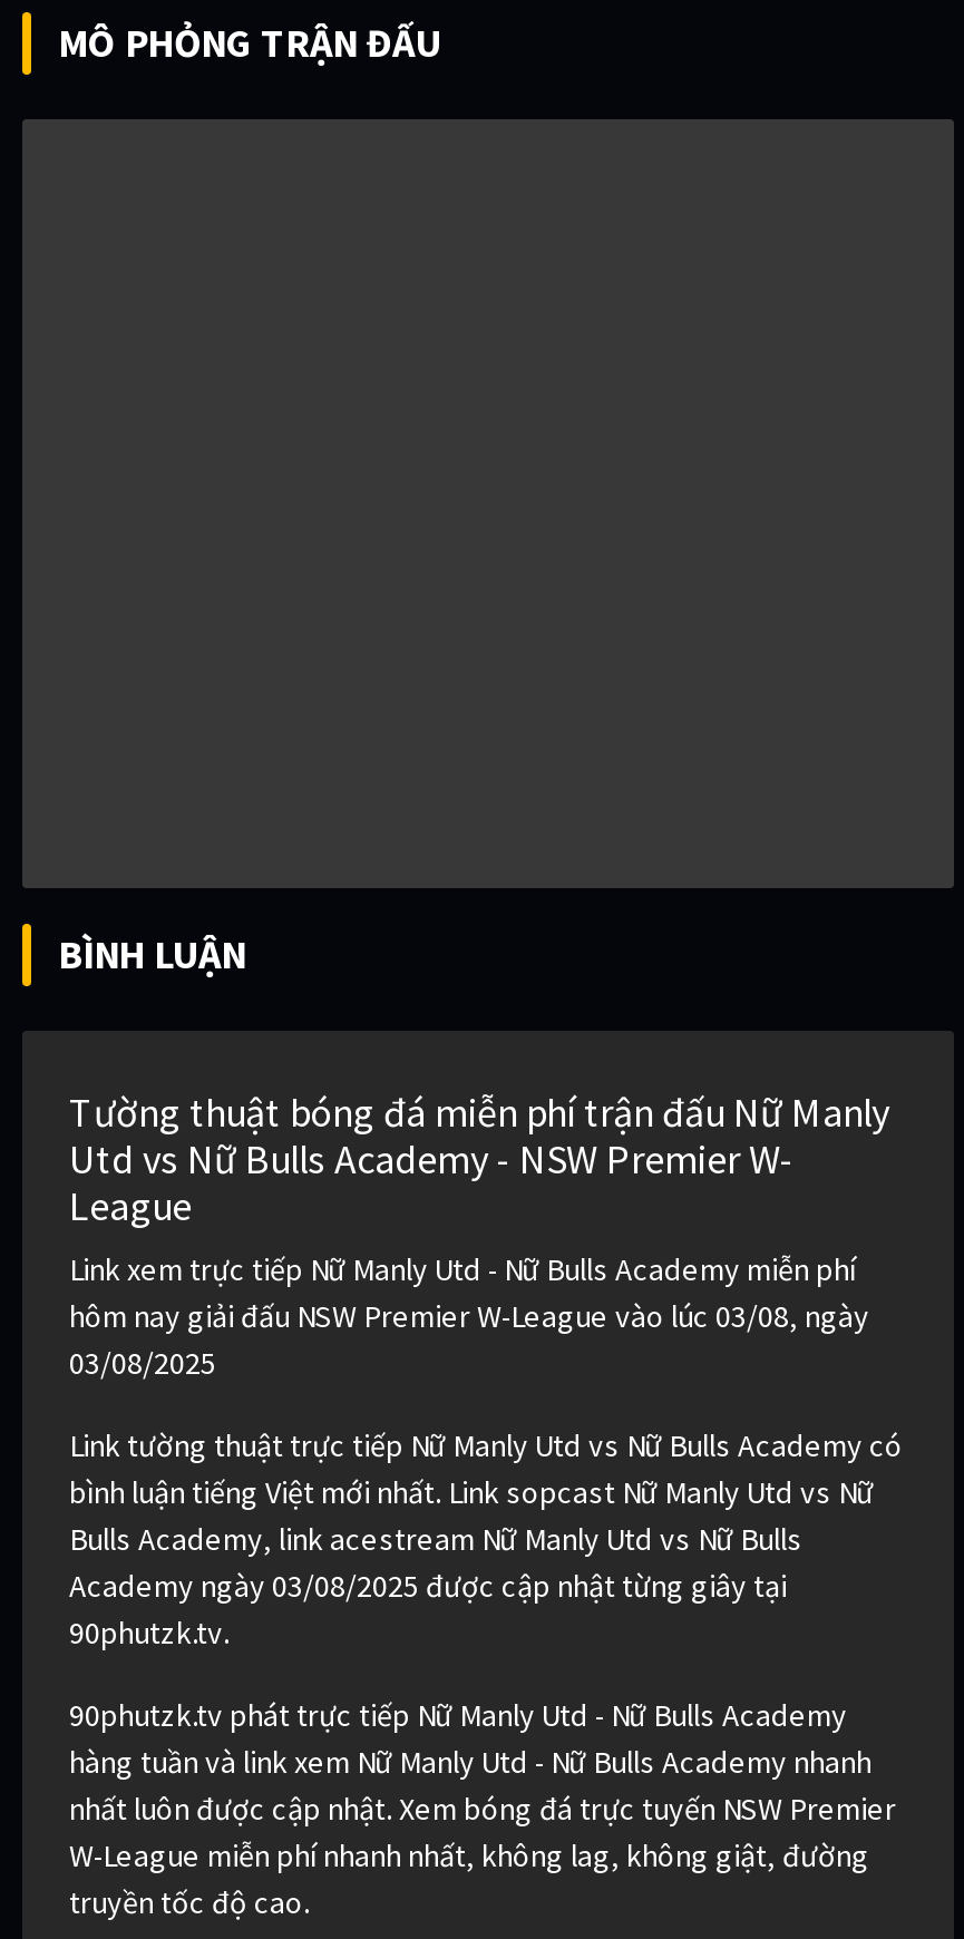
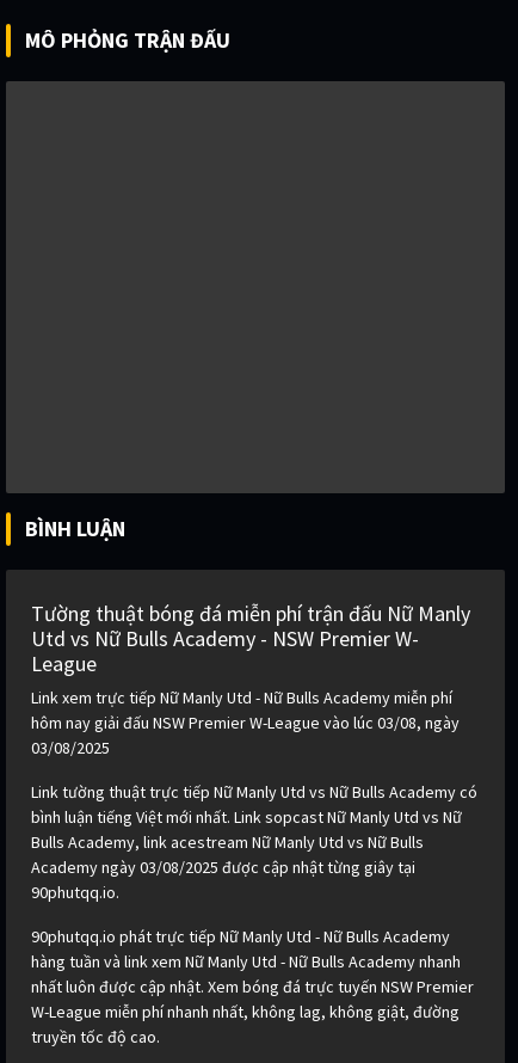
- 90phutzk.tv.
+ 90phutqq.io.

- 90phutzk.tv phát trực tiếp Nữ Manly Utd - Nữ Bulls Academy
+ 90phutqq.io phát trực tiếp Nữ Manly Utd - Nữ Bulls Academy
